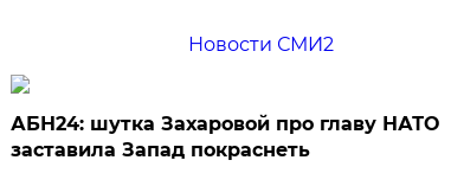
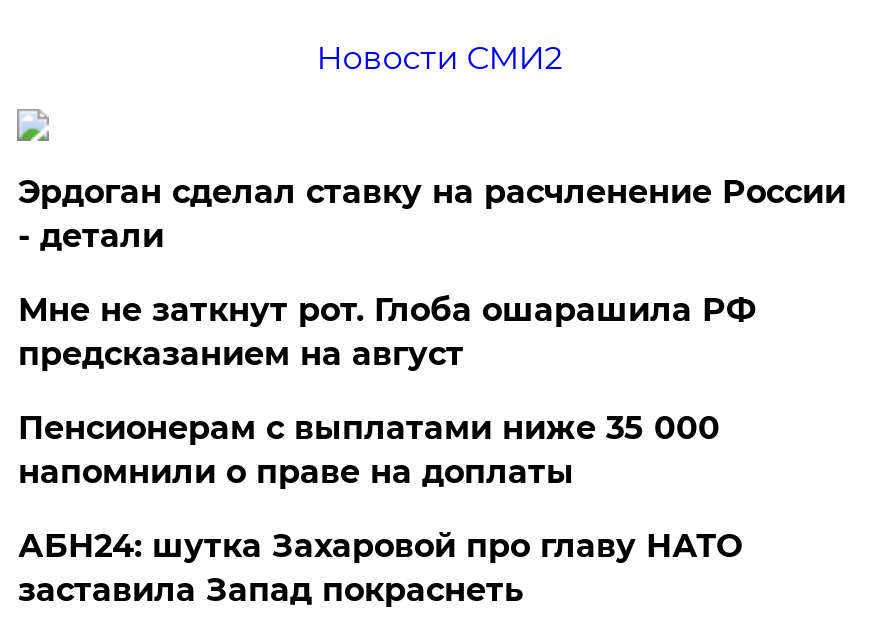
+ Эрдоган сделал ставку на расчленение России
+ - детали
+ Мне не заткнут рот. Глоба ошарашила РФ
+ предсказанием на август
+ Пенсионерам с выплатами ниже 35 000
+ напомнили о праве на доплаты
